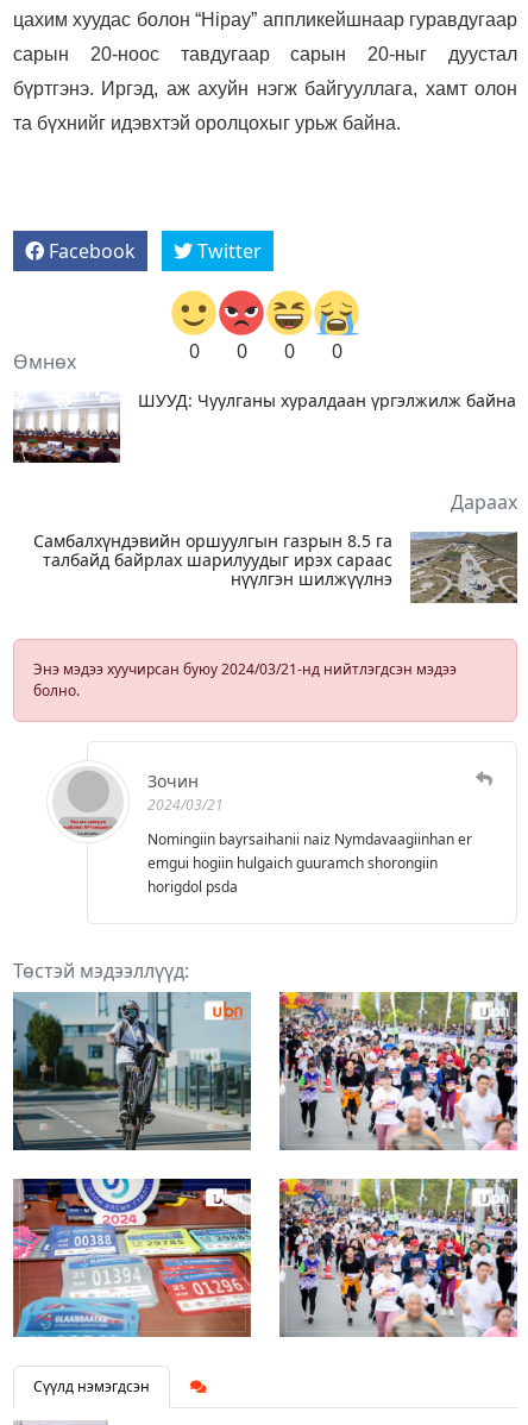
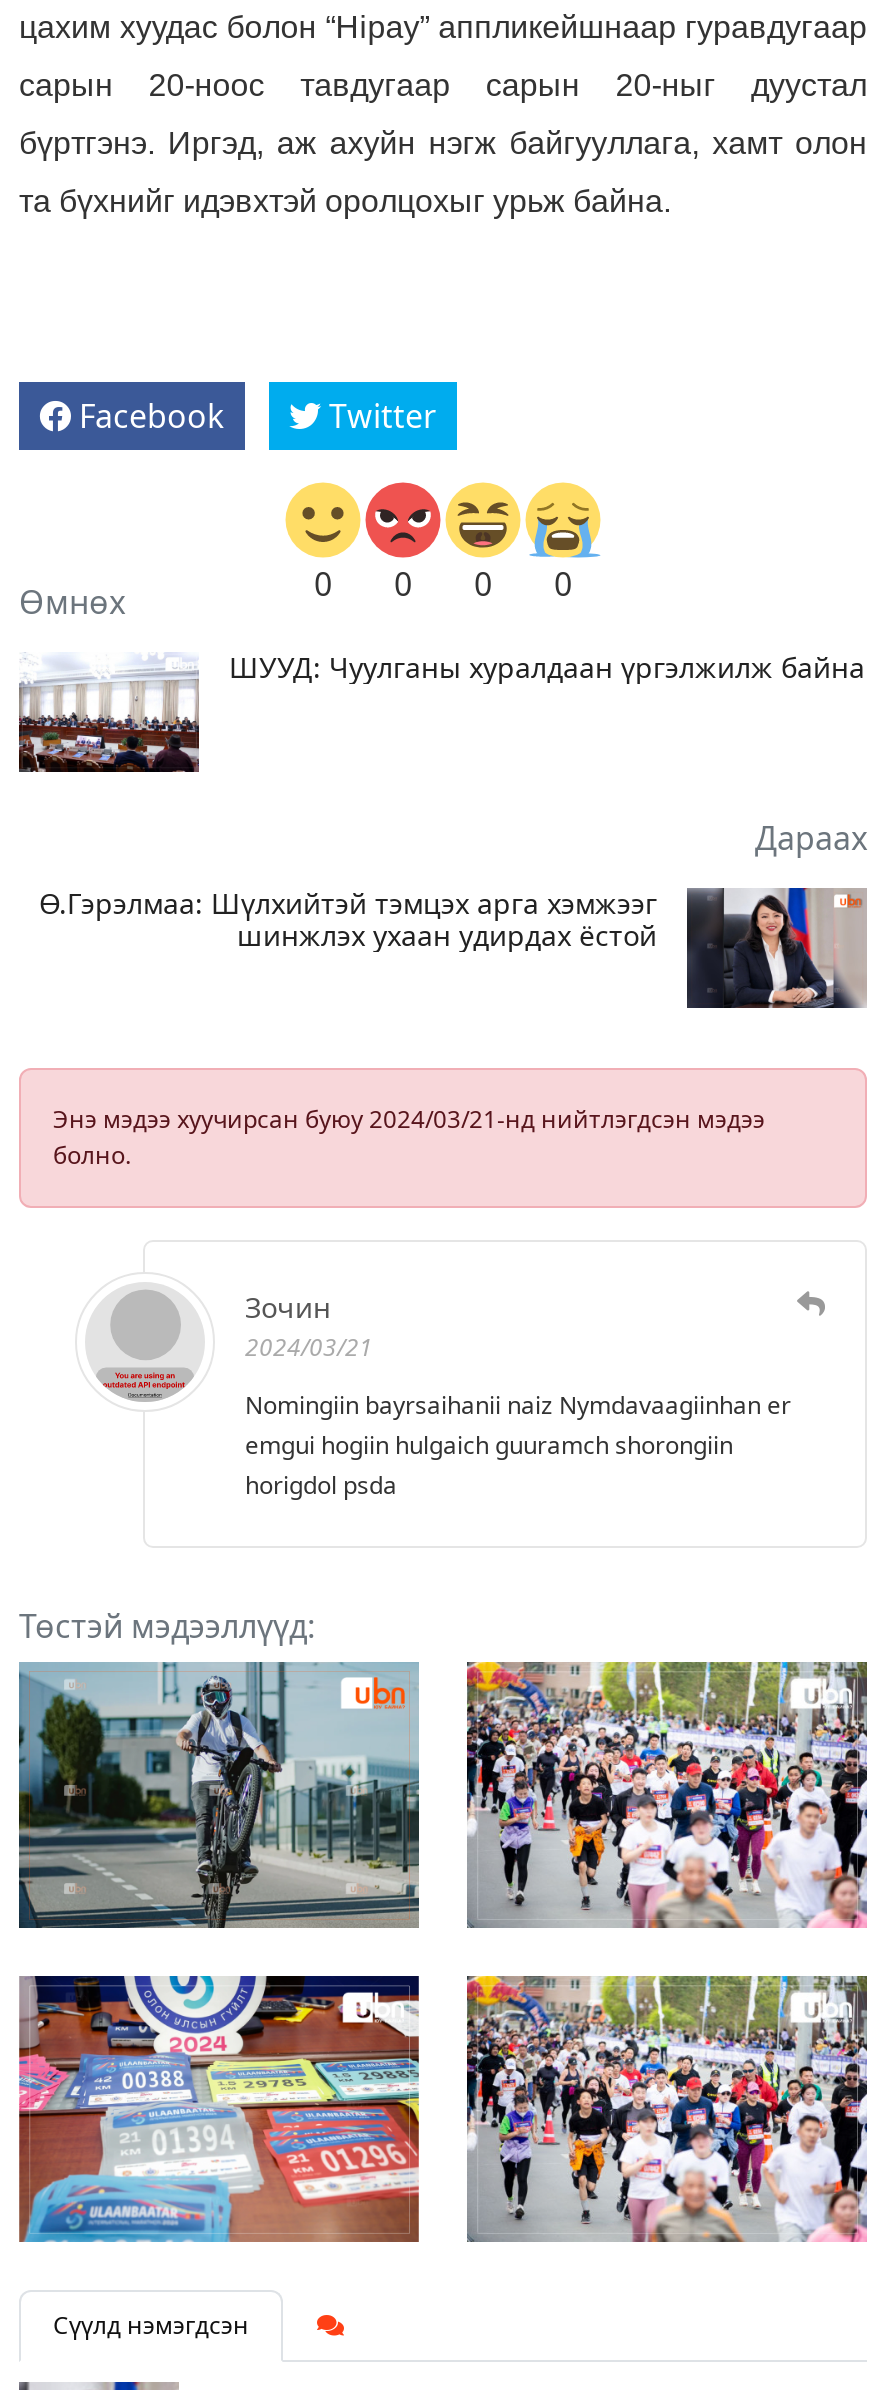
- [image]
- Самбалхүндэвийн оршуулгын газрын 8.5 га
- талбайд байрлах шарилуудыг ирэх сараас
- нүүлгэн шилжүүлнэ
+ [image]
+ Ө.Гэрэлмаа: Шүлхийтэй тэмцэх арга хэмжээг
+ шинжлэх ухаан удирдах ёстой
